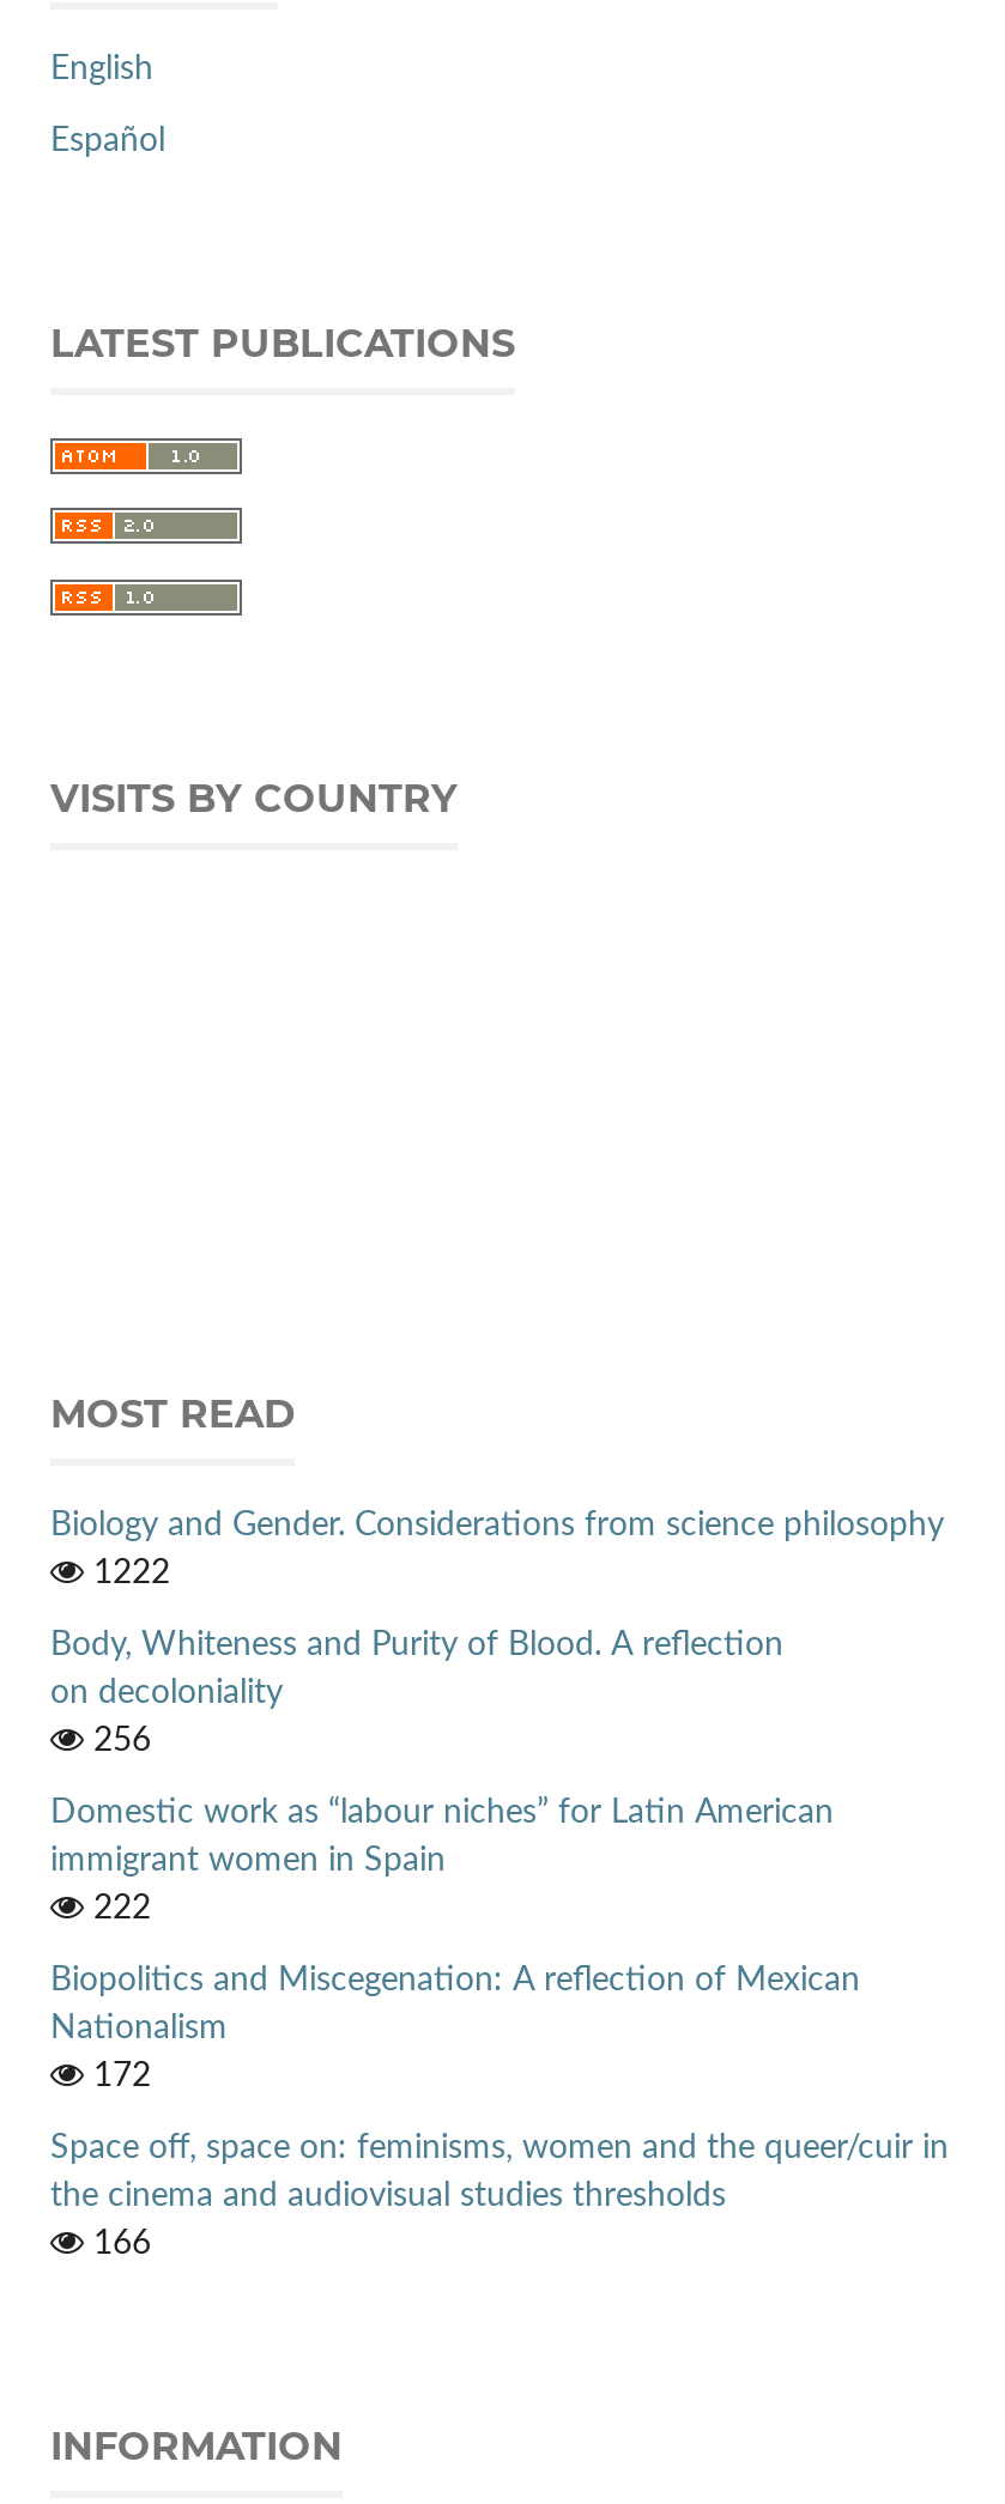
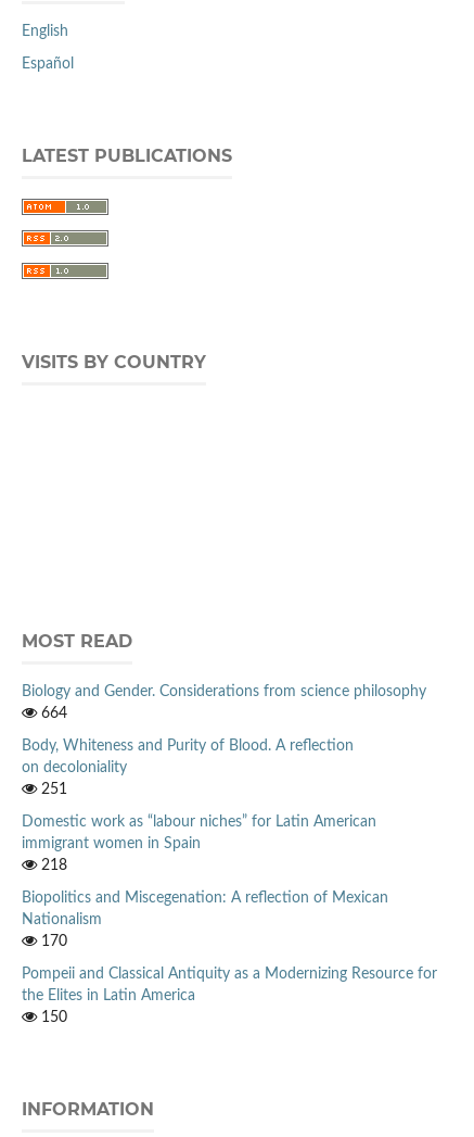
- 1222
+ 664

- 256
+ 251

- 222
+ 218

- 172
+ 170

- Space off, space on: feminisms, women and the queer/cuir in
- the cinema and audiovisual studies thresholds
- 166
+ Pompeii and Classical Antiquity as a Modernizing Resource for
+ the Elites in Latin America
+ 150
